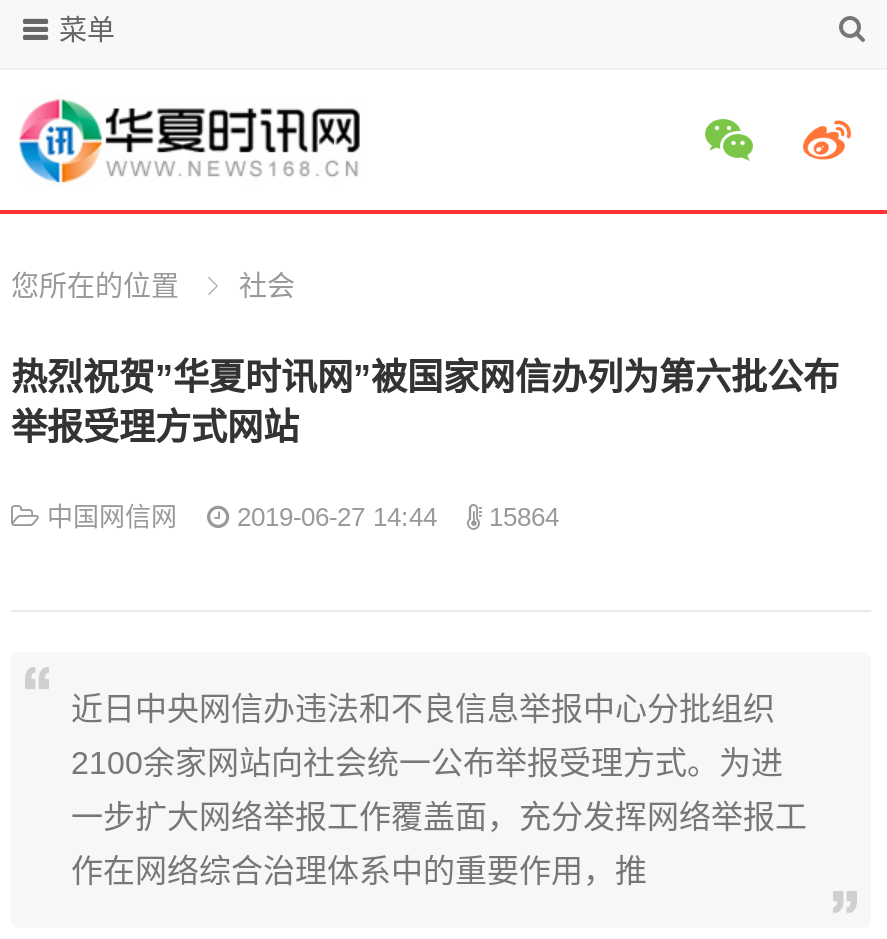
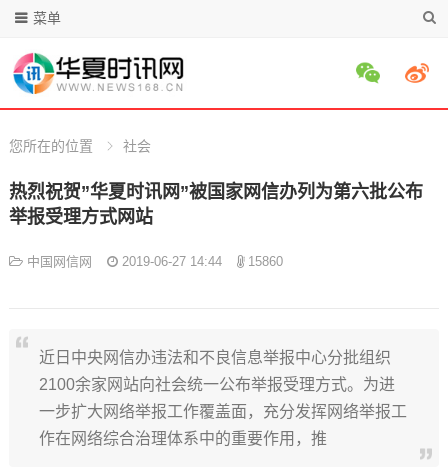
- 中国网信网 2019-06-27 14:44 15864
+ 中国网信网 2019-06-27 14:44 15860
